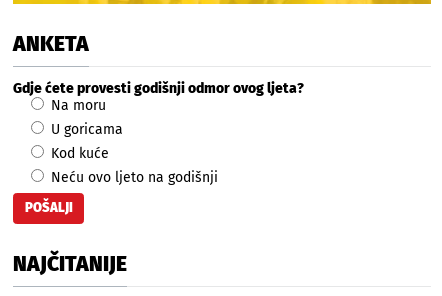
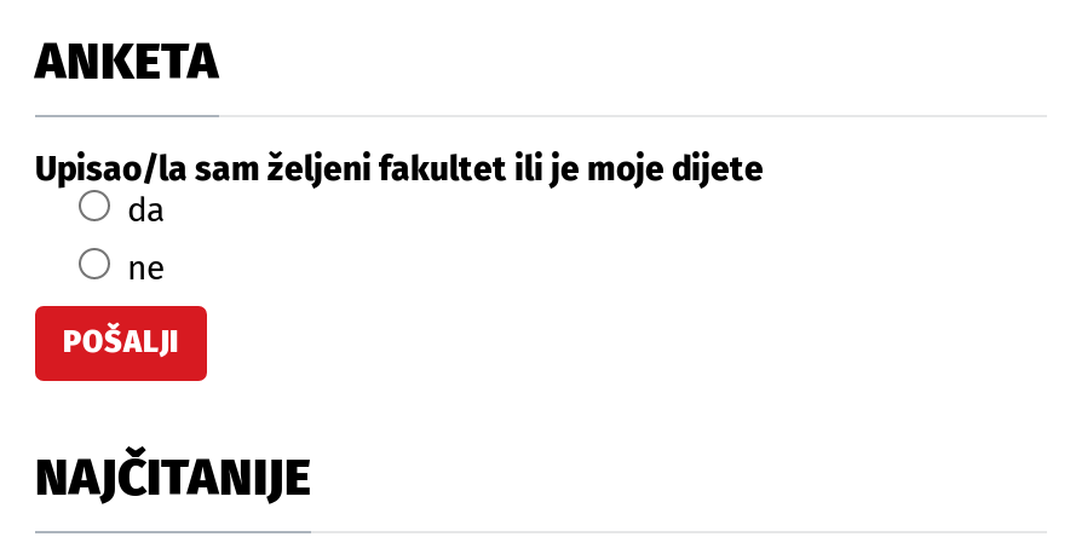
- Gdje ćete provesti godišnji odmor ovog ljeta?
- Na moru
- U goricama
- Kod kuće
- Neću ovo ljeto na godišnji
+ Upisao/la sam željeni fakultet ili je moje dijete
+ da
+ ne
